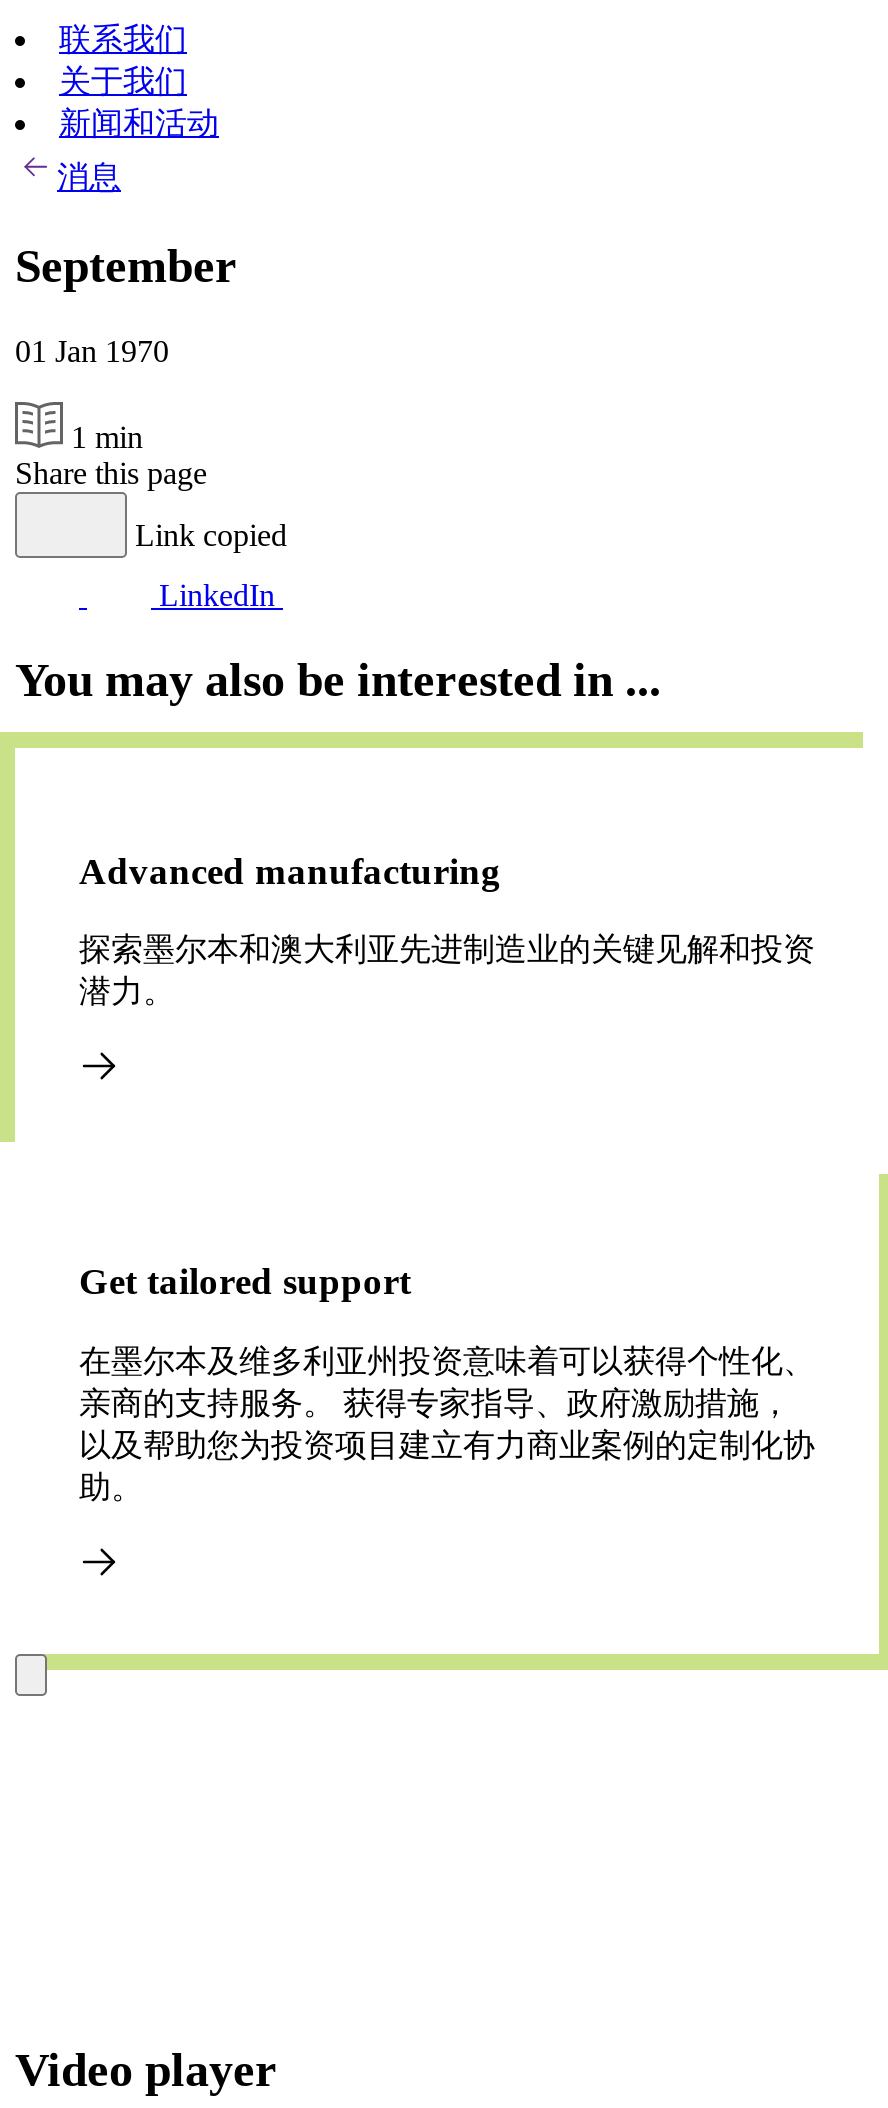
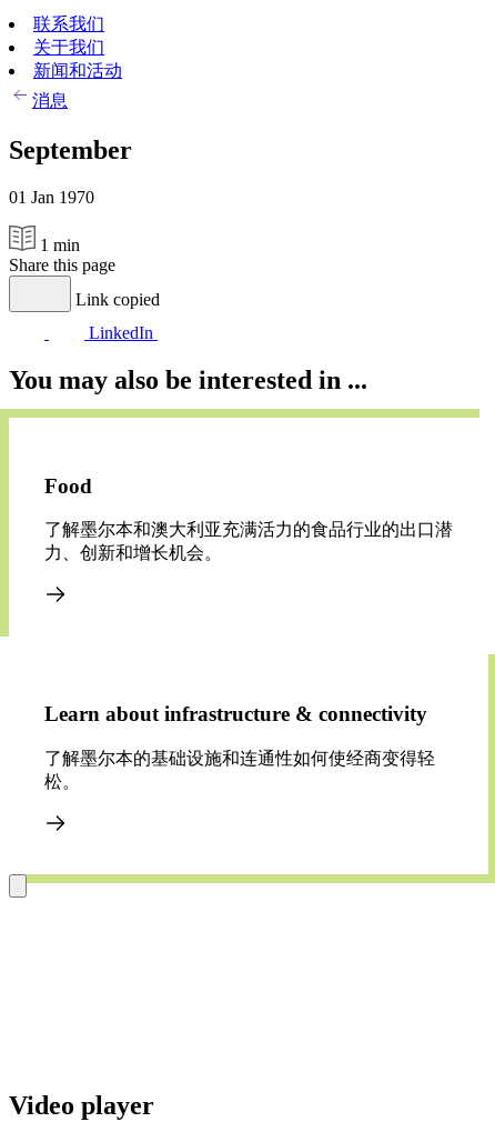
- Advanced manufacturing
+ Food

- 探索墨尔本和澳大利亚先进制造业的关键见解和投资
- 潜力。
+ 了解墨尔本和澳大利亚充满活力的食品行业的出口潜
+ 力、创新和增长机会。

- Get tailored support
+ Learn about infrastructure & connectivity

- 在墨尔本及维多利亚州投资意味着可以获得个性化、
- 亲商的支持服务。 获得专家指导、政府激励措施，
- 以及帮助您为投资项目建立有力商业案例的定制化协
- 助。
+ 了解墨尔本的基础设施和连通性如何使经商变得轻
+ 松。
